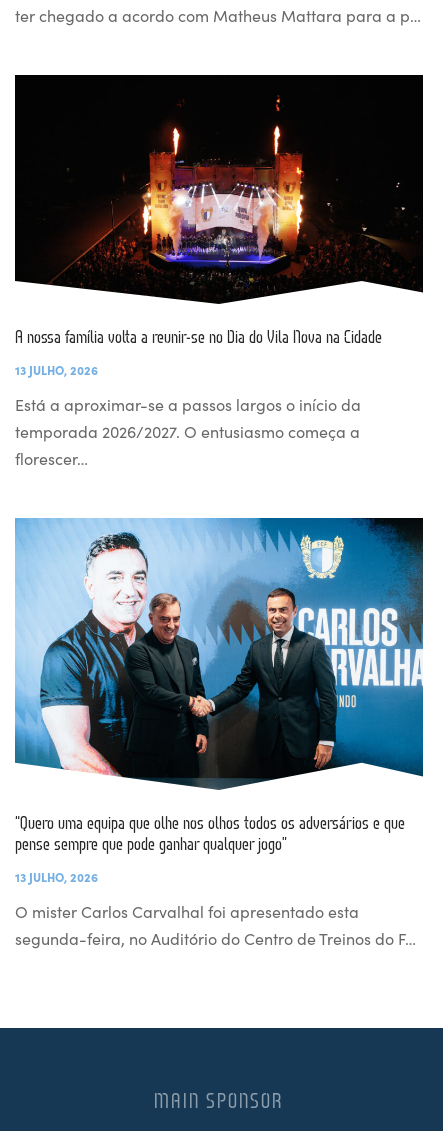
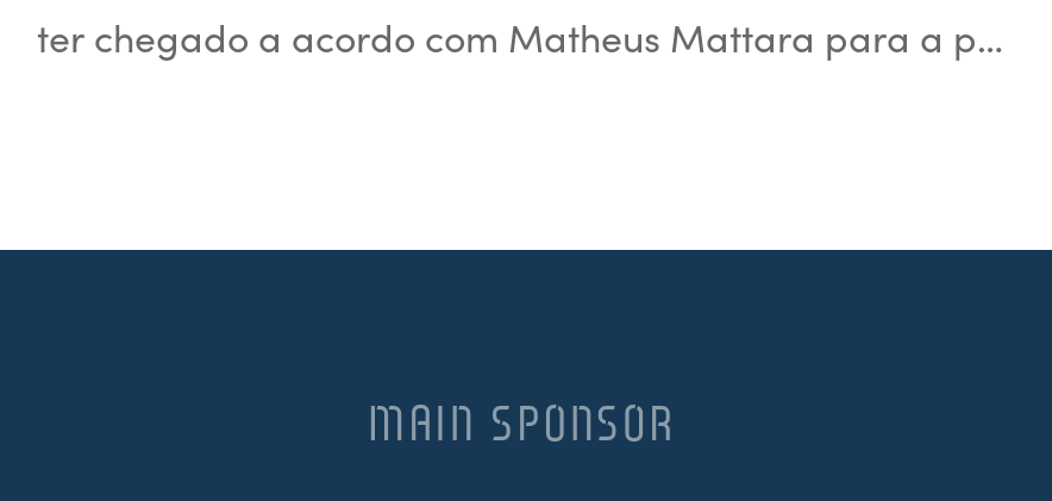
- [image]
- A nossa família volta a reunir-se no Dia do Vila Nova na Cidade
- 13 JULHO, 2026
- Está a aproximar-se a passos largos o início da
- temporada 2026/2027. O entusiasmo começa a
- florescer…

- [image]
- “Quero uma equipa que olhe nos olhos todos os adversários e que
- pense sempre que pode ganhar qualquer jogo”
- 13 JULHO, 2026
- O mister Carlos Carvalhal foi apresentado esta
- segunda-feira, no Auditório do Centro de Treinos do F…
